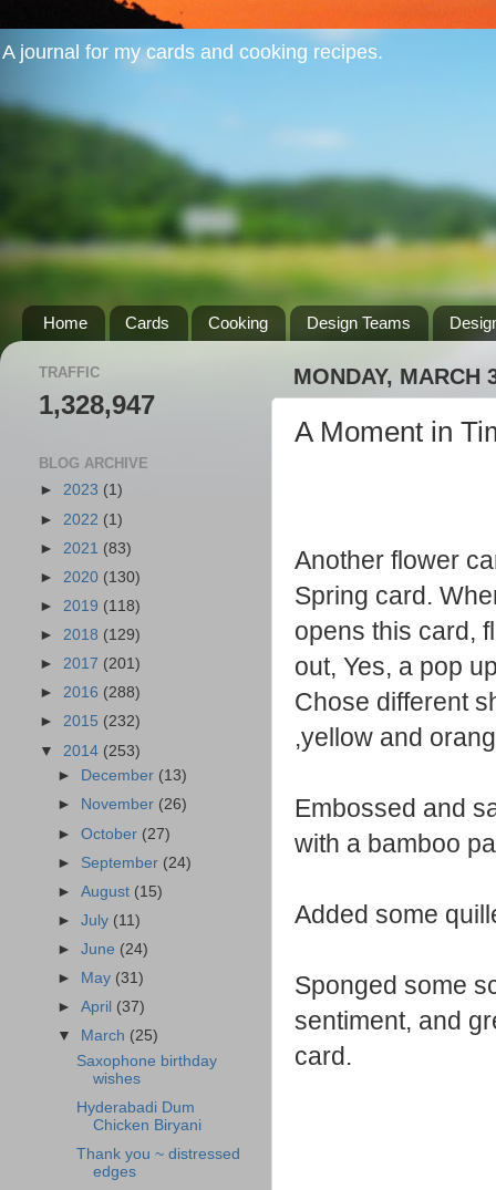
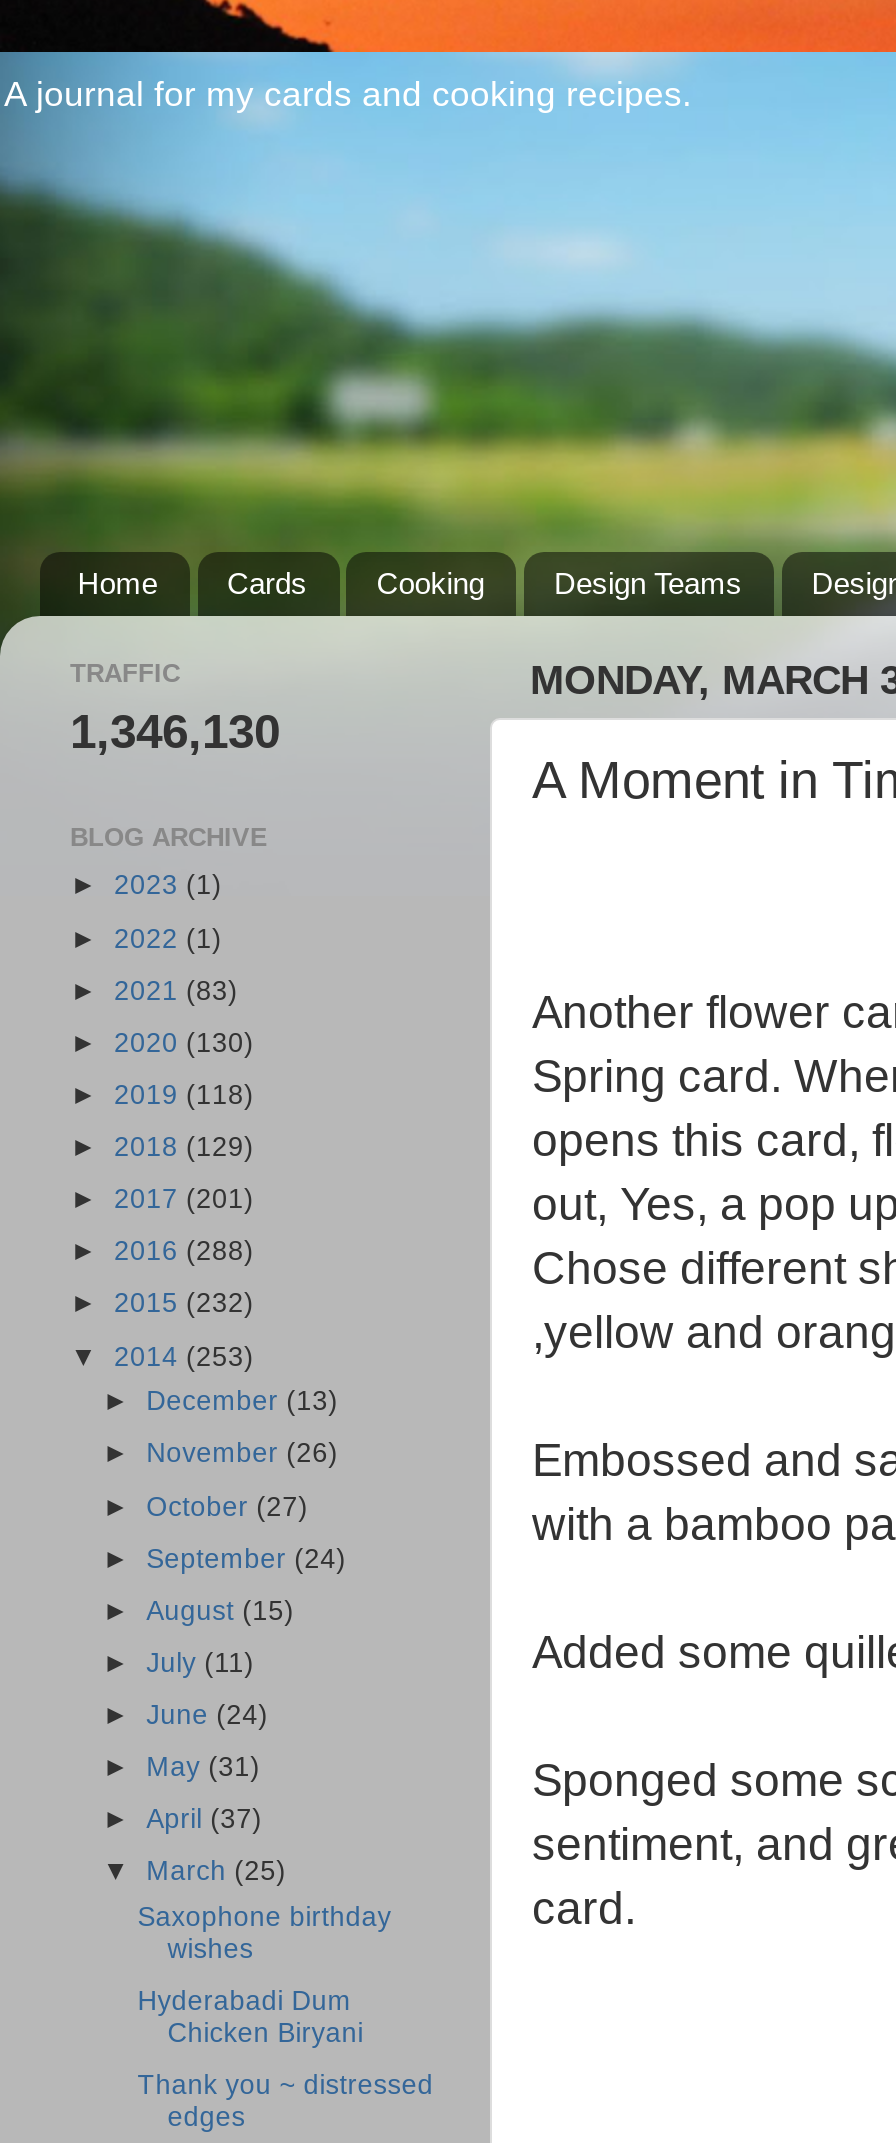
- 1,328,947
+ 1,346,130
